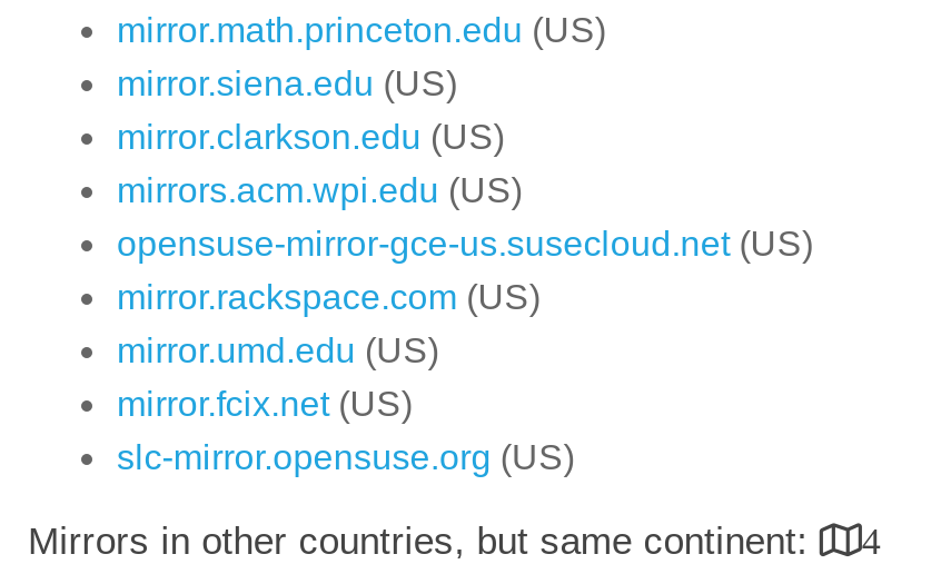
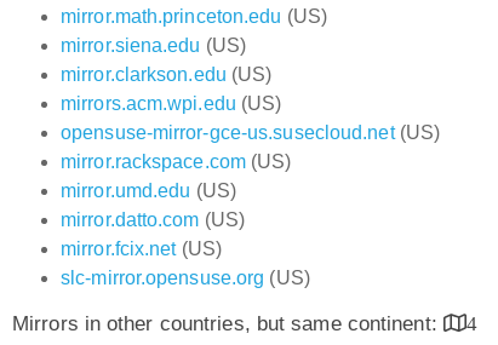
+ mirror.datto.com (US)
